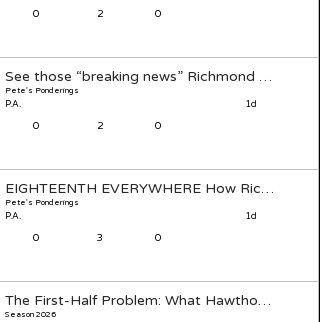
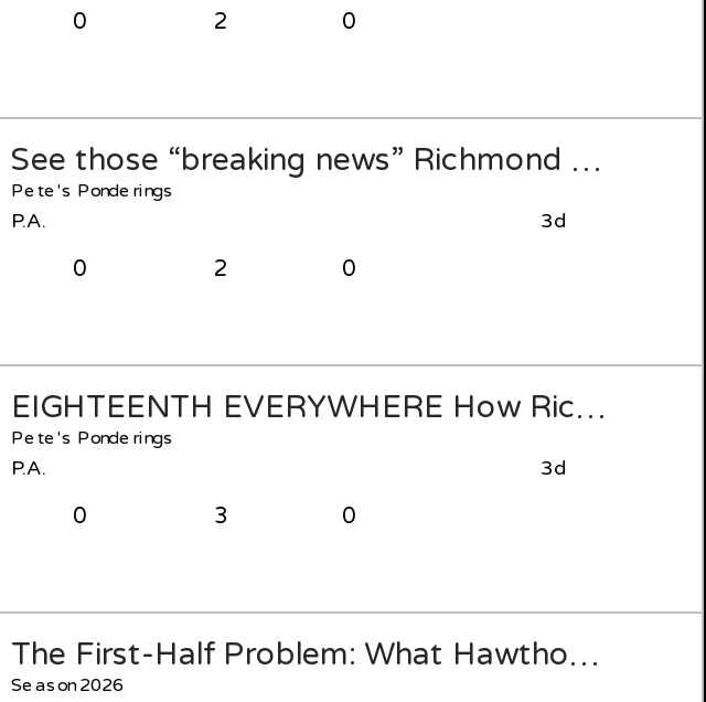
- 1d
+ 3d

- 1d
+ 3d
